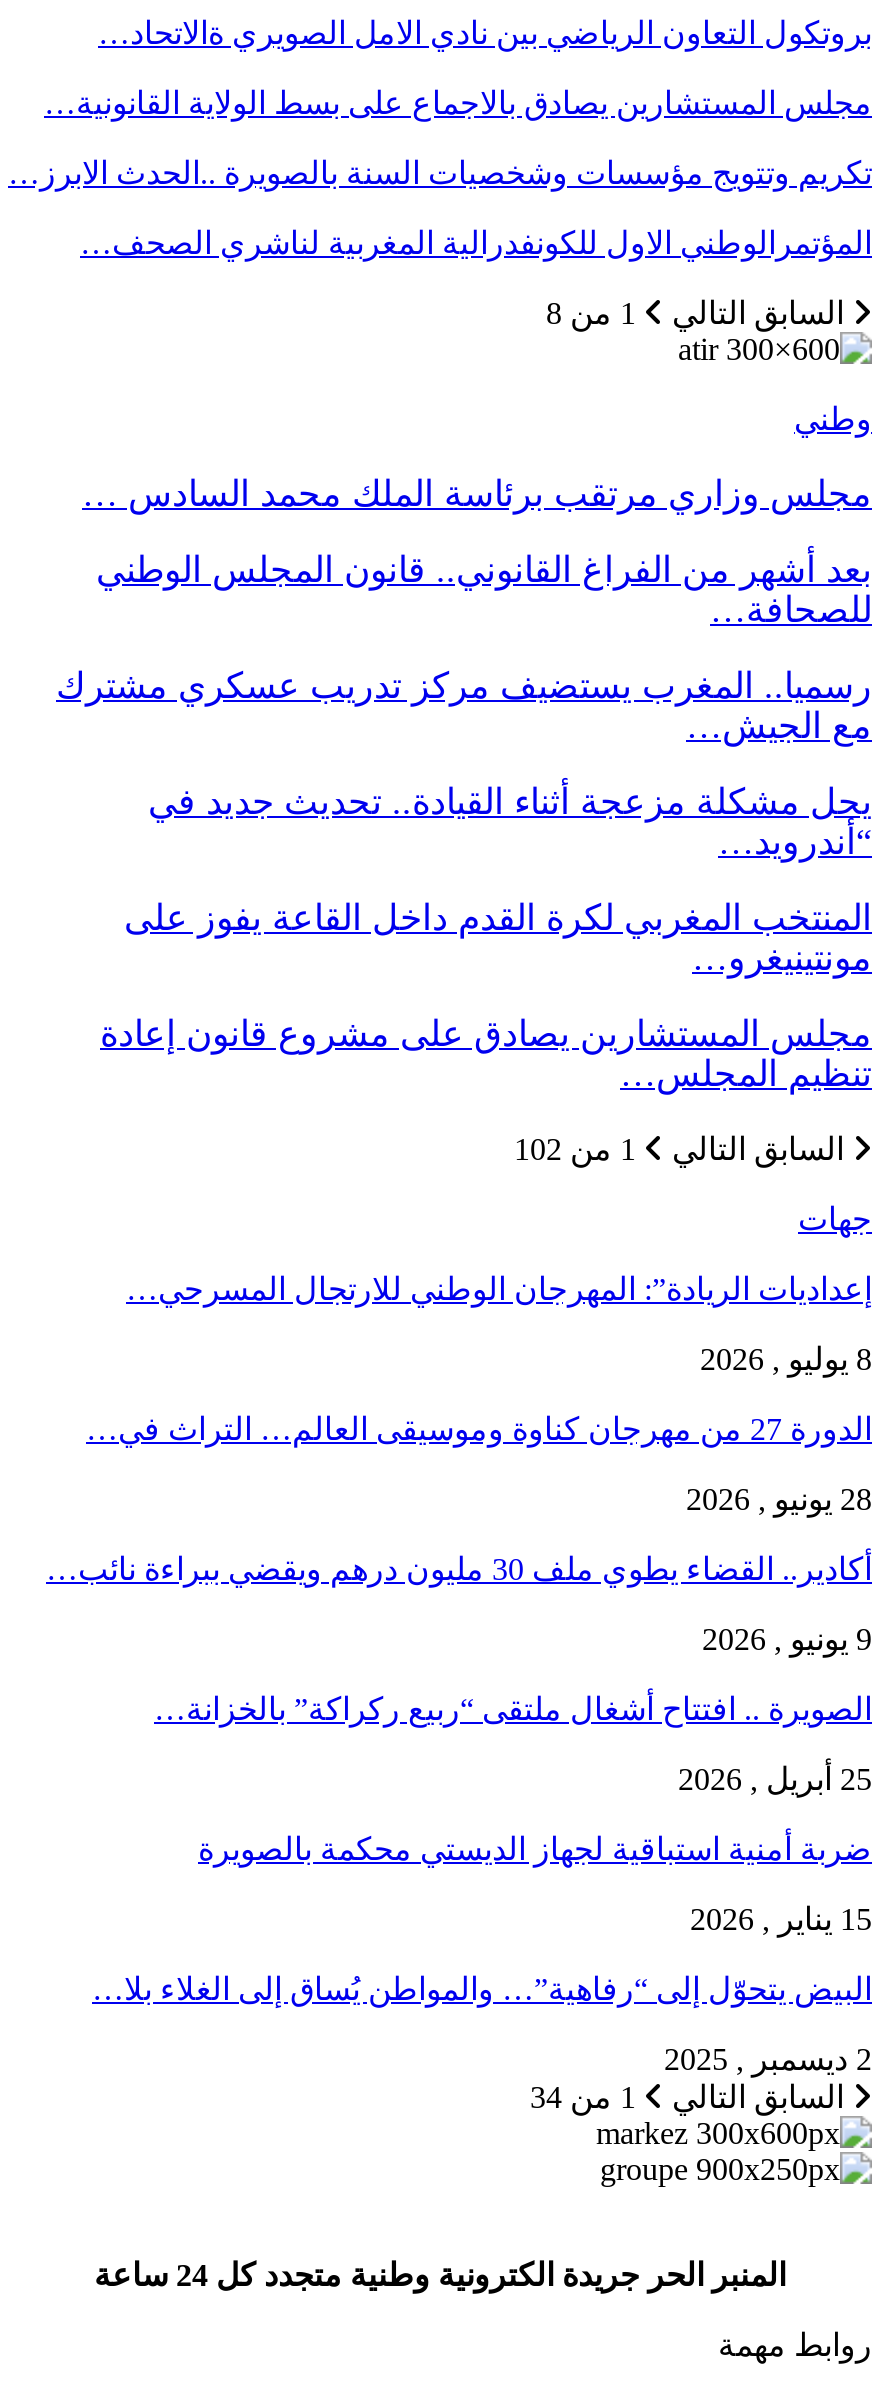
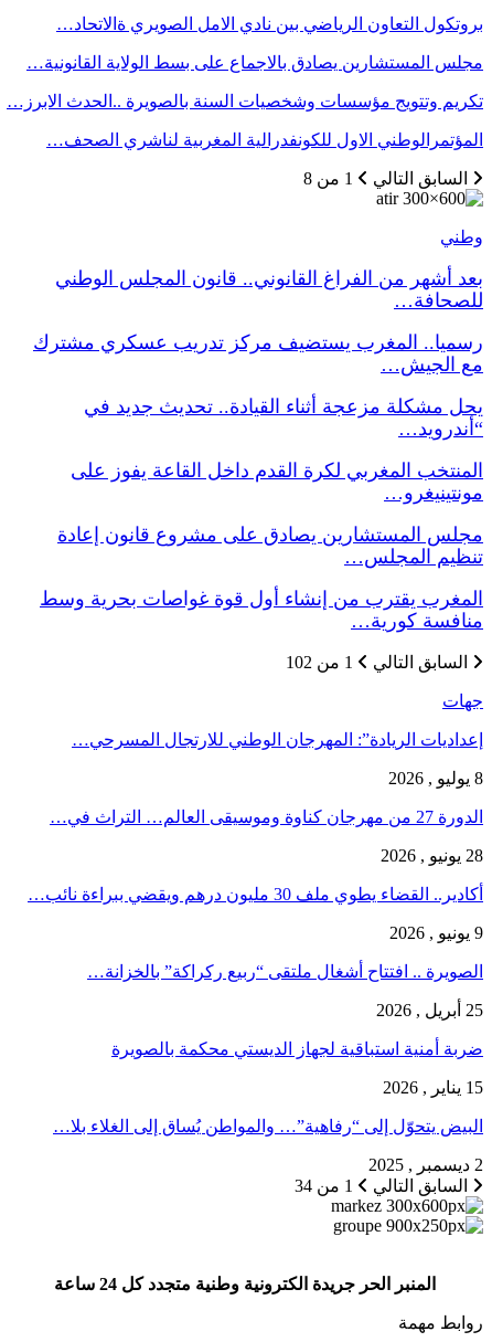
- مجلس وزاري مرتقب برئاسة الملك محمد السادس …

moved up: بعد أشهر من الفراغ القانوني.. قانون المجلس الوطني | للصحافة… | رسميا.. المغرب يستضيف مركز تدريب عسكري مشترك | مع الجيش… | “أندرويد… | المنتخب المغربي لكرة القدم داخل القاعة يفوز على | مجلس المستشارين يصادق على مشروع قانون إعادة

+ المغرب يقترب من إنشاء أول قوة غواصات بحرية وسط
+ منافسة كورية…
